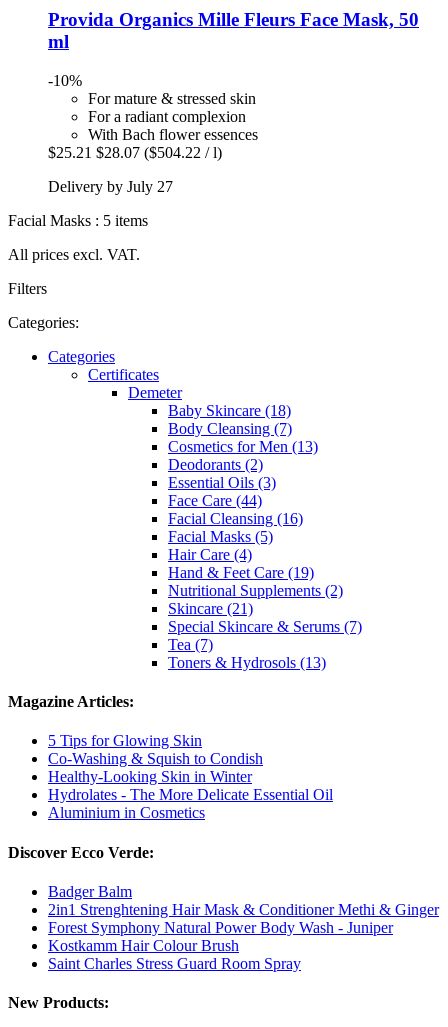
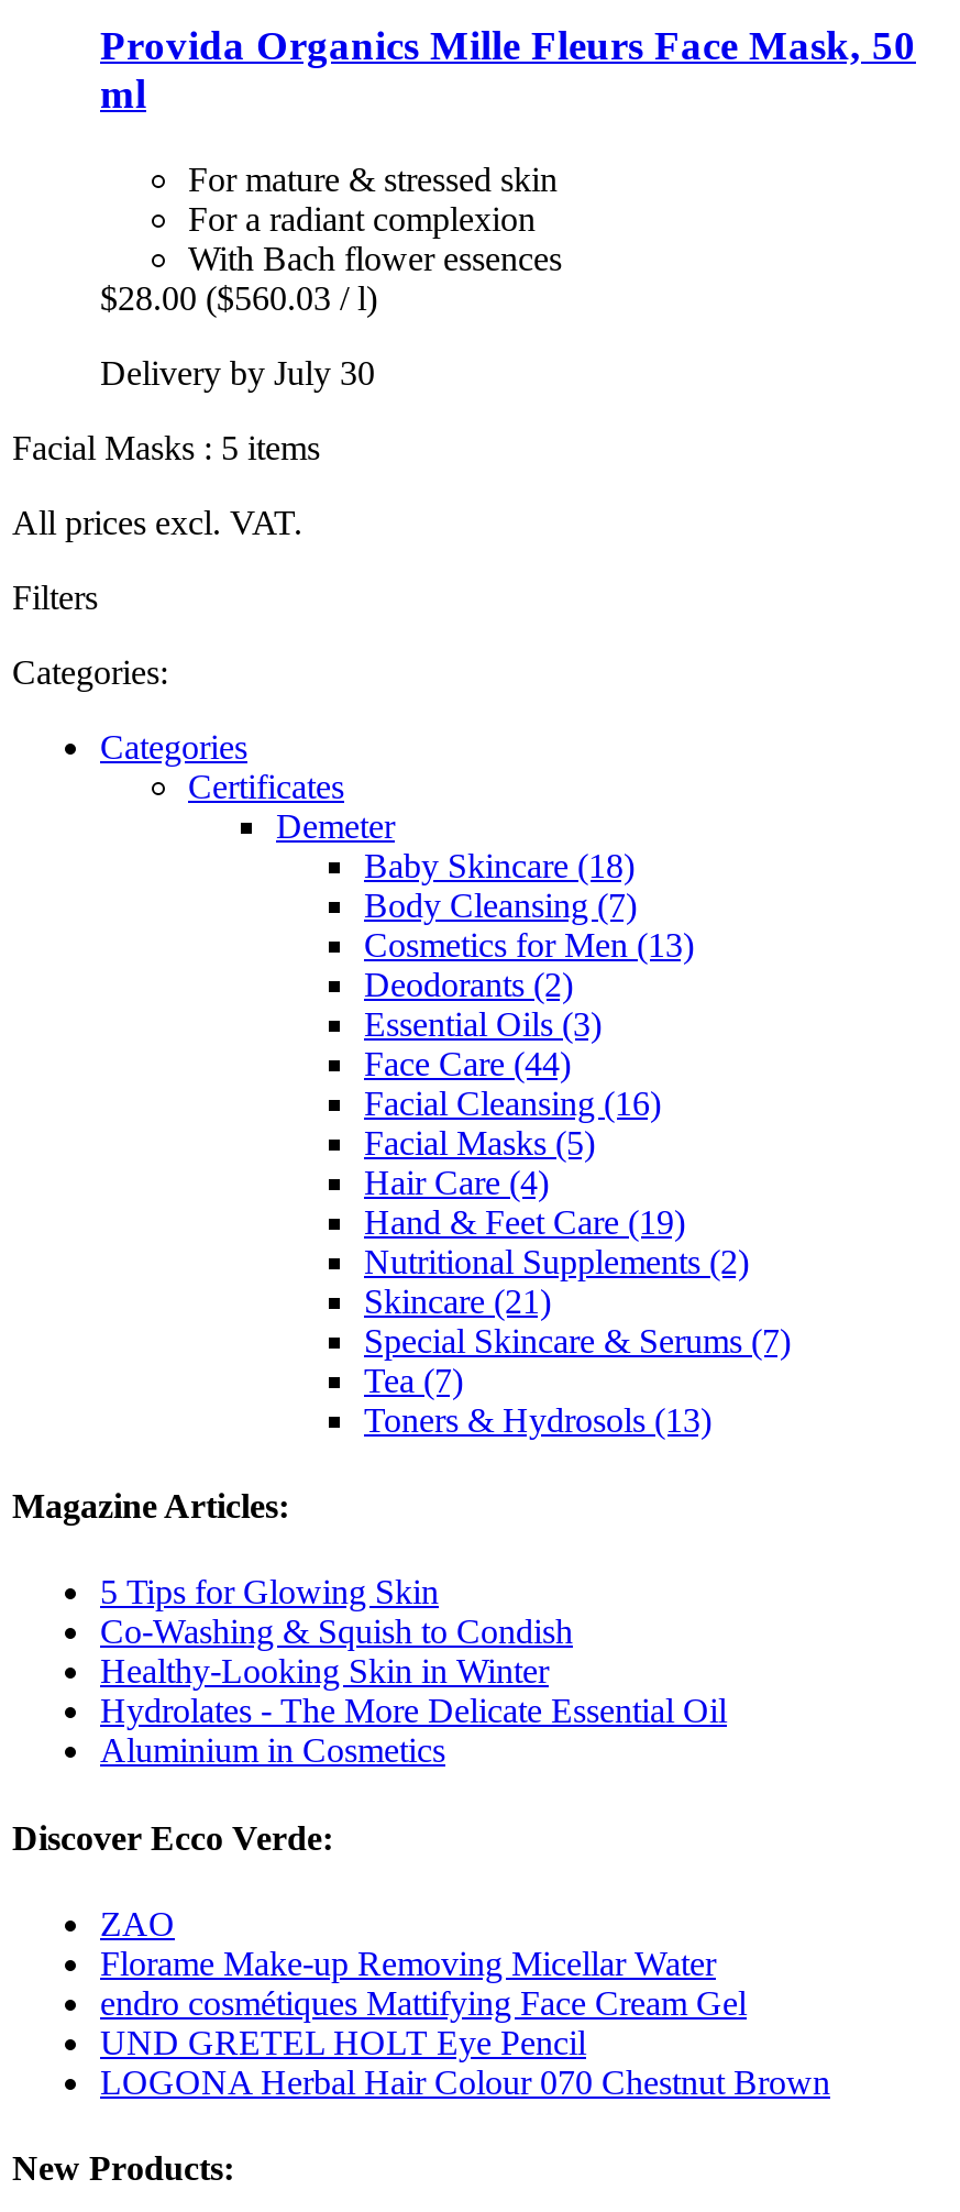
- -10%

- $25.21 $28.07 ($504.22 / l)
+ $28.00 ($560.03 / l)

- Delivery by July 27
+ Delivery by July 30

- Badger Balm
- 2in1 Strenghtening Hair Mask & Conditioner Methi & Ginger
- Forest Symphony Natural Power Body Wash - Juniper
- Kostkamm Hair Colour Brush
- Saint Charles Stress Guard Room Spray
+ ZAO
+ Florame Make-up Removing Micellar Water
+ endro cosmétiques Mattifying Face Cream Gel
+ UND GRETEL HOLT Eye Pencil
+ LOGONA Herbal Hair Colour 070 Chestnut Brown
